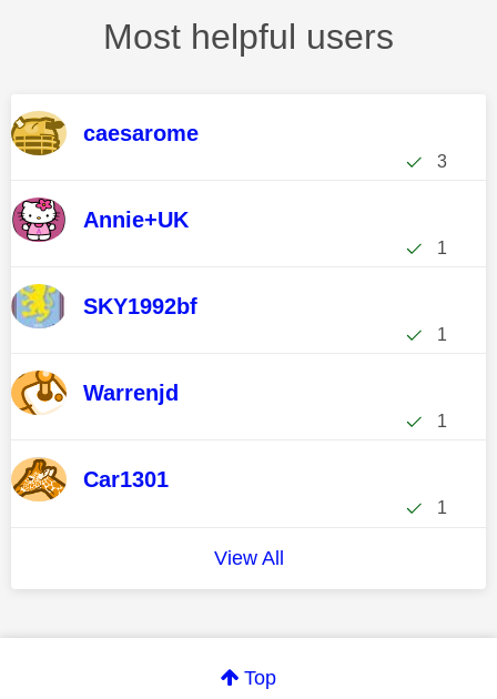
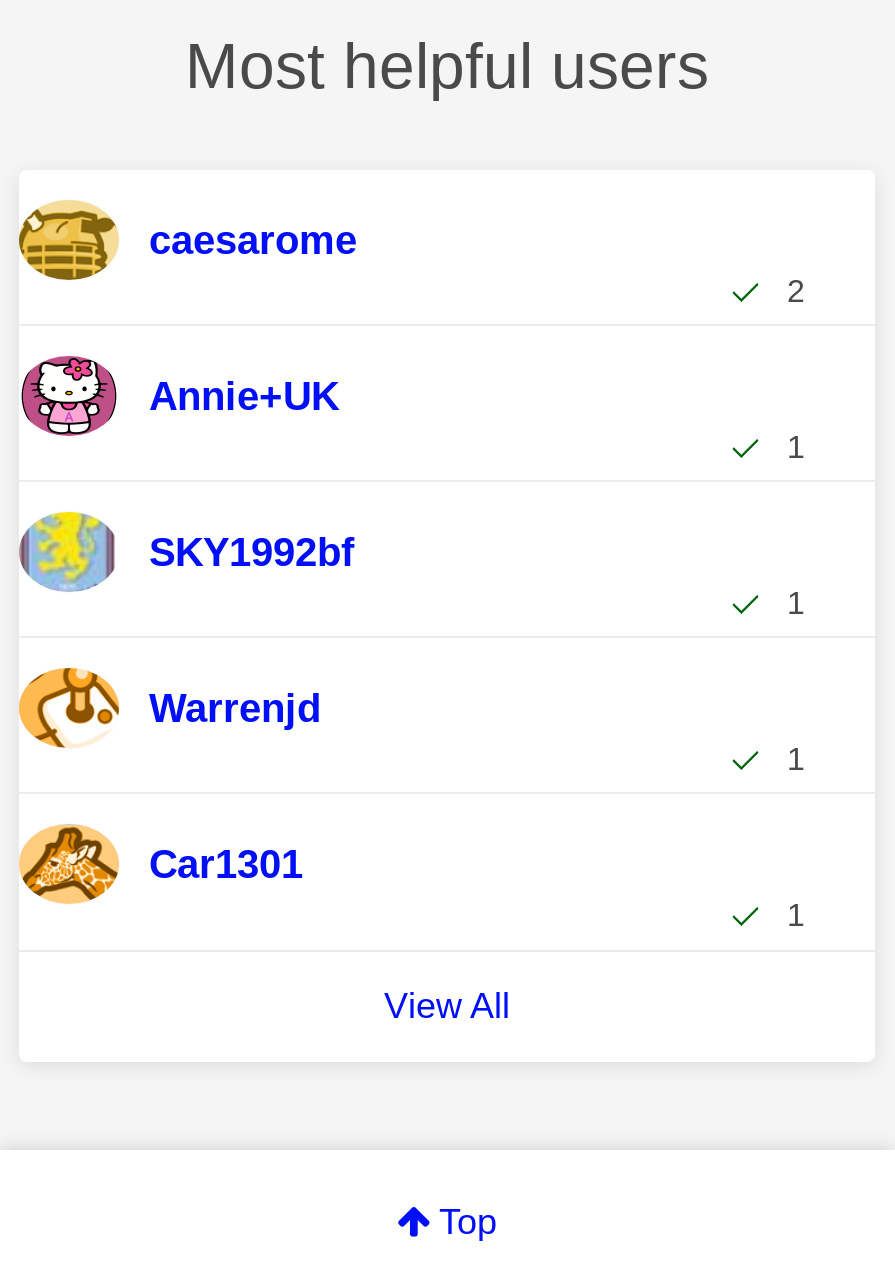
- 3
+ 2
